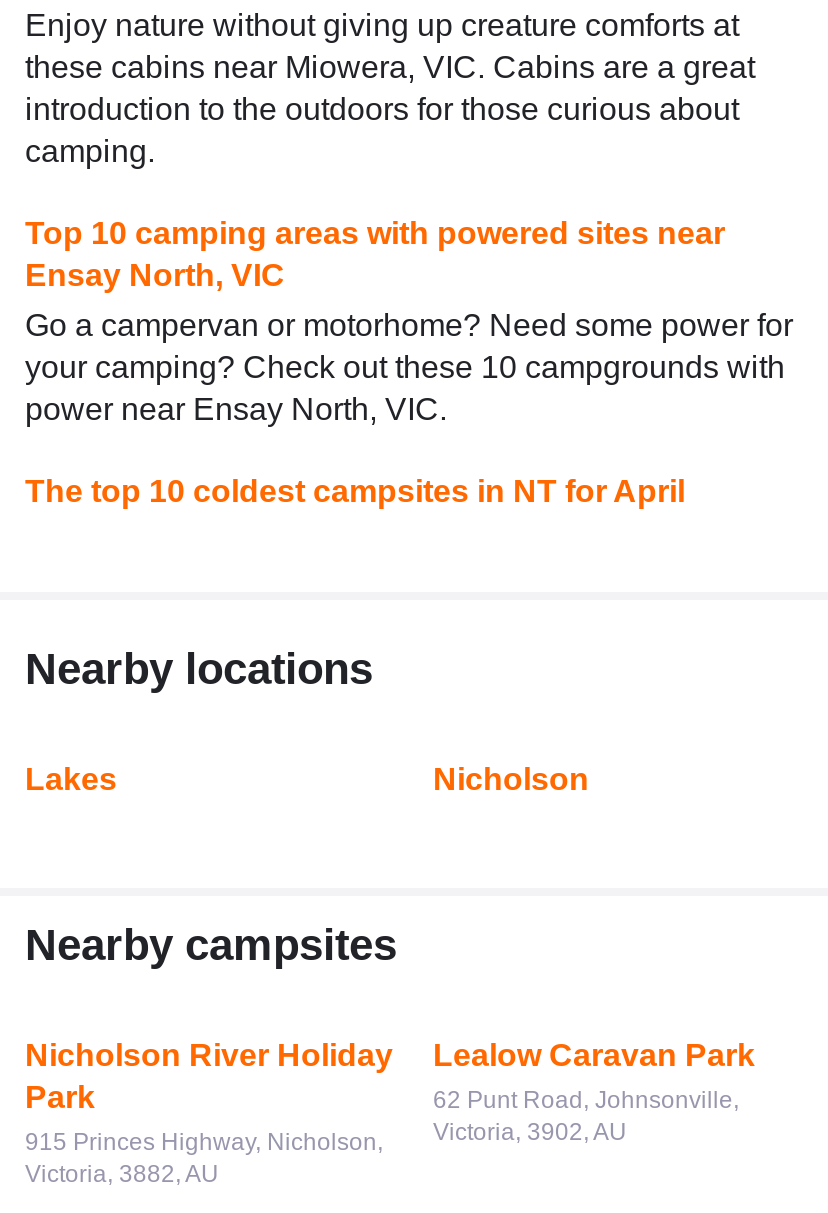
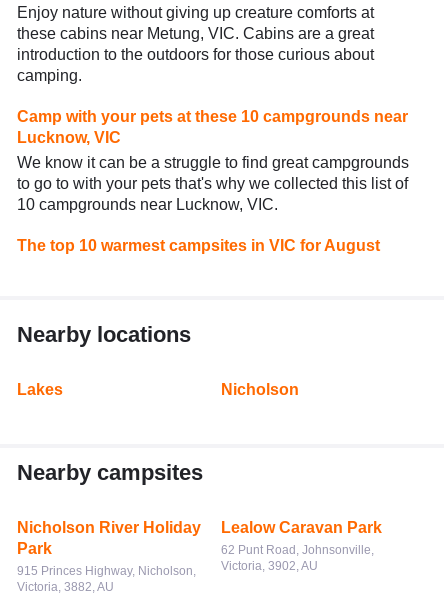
- these cabins near Miowera, VIC. Cabins are a great
+ these cabins near Metung, VIC. Cabins are a great

- Top 10 camping areas with powered sites near
- Ensay North, VIC
+ Camp with your pets at these 10 campgrounds near
+ Lucknow, VIC

- Go a campervan or motorhome? Need some power for
- your camping? Check out these 10 campgrounds with
- power near Ensay North, VIC.
+ We know it can be a struggle to find great campgrounds
+ to go to with your pets that's why we collected this list of
+ 10 campgrounds near Lucknow, VIC.

- The top 10 coldest campsites in NT for April
+ The top 10 warmest campsites in VIC for August
